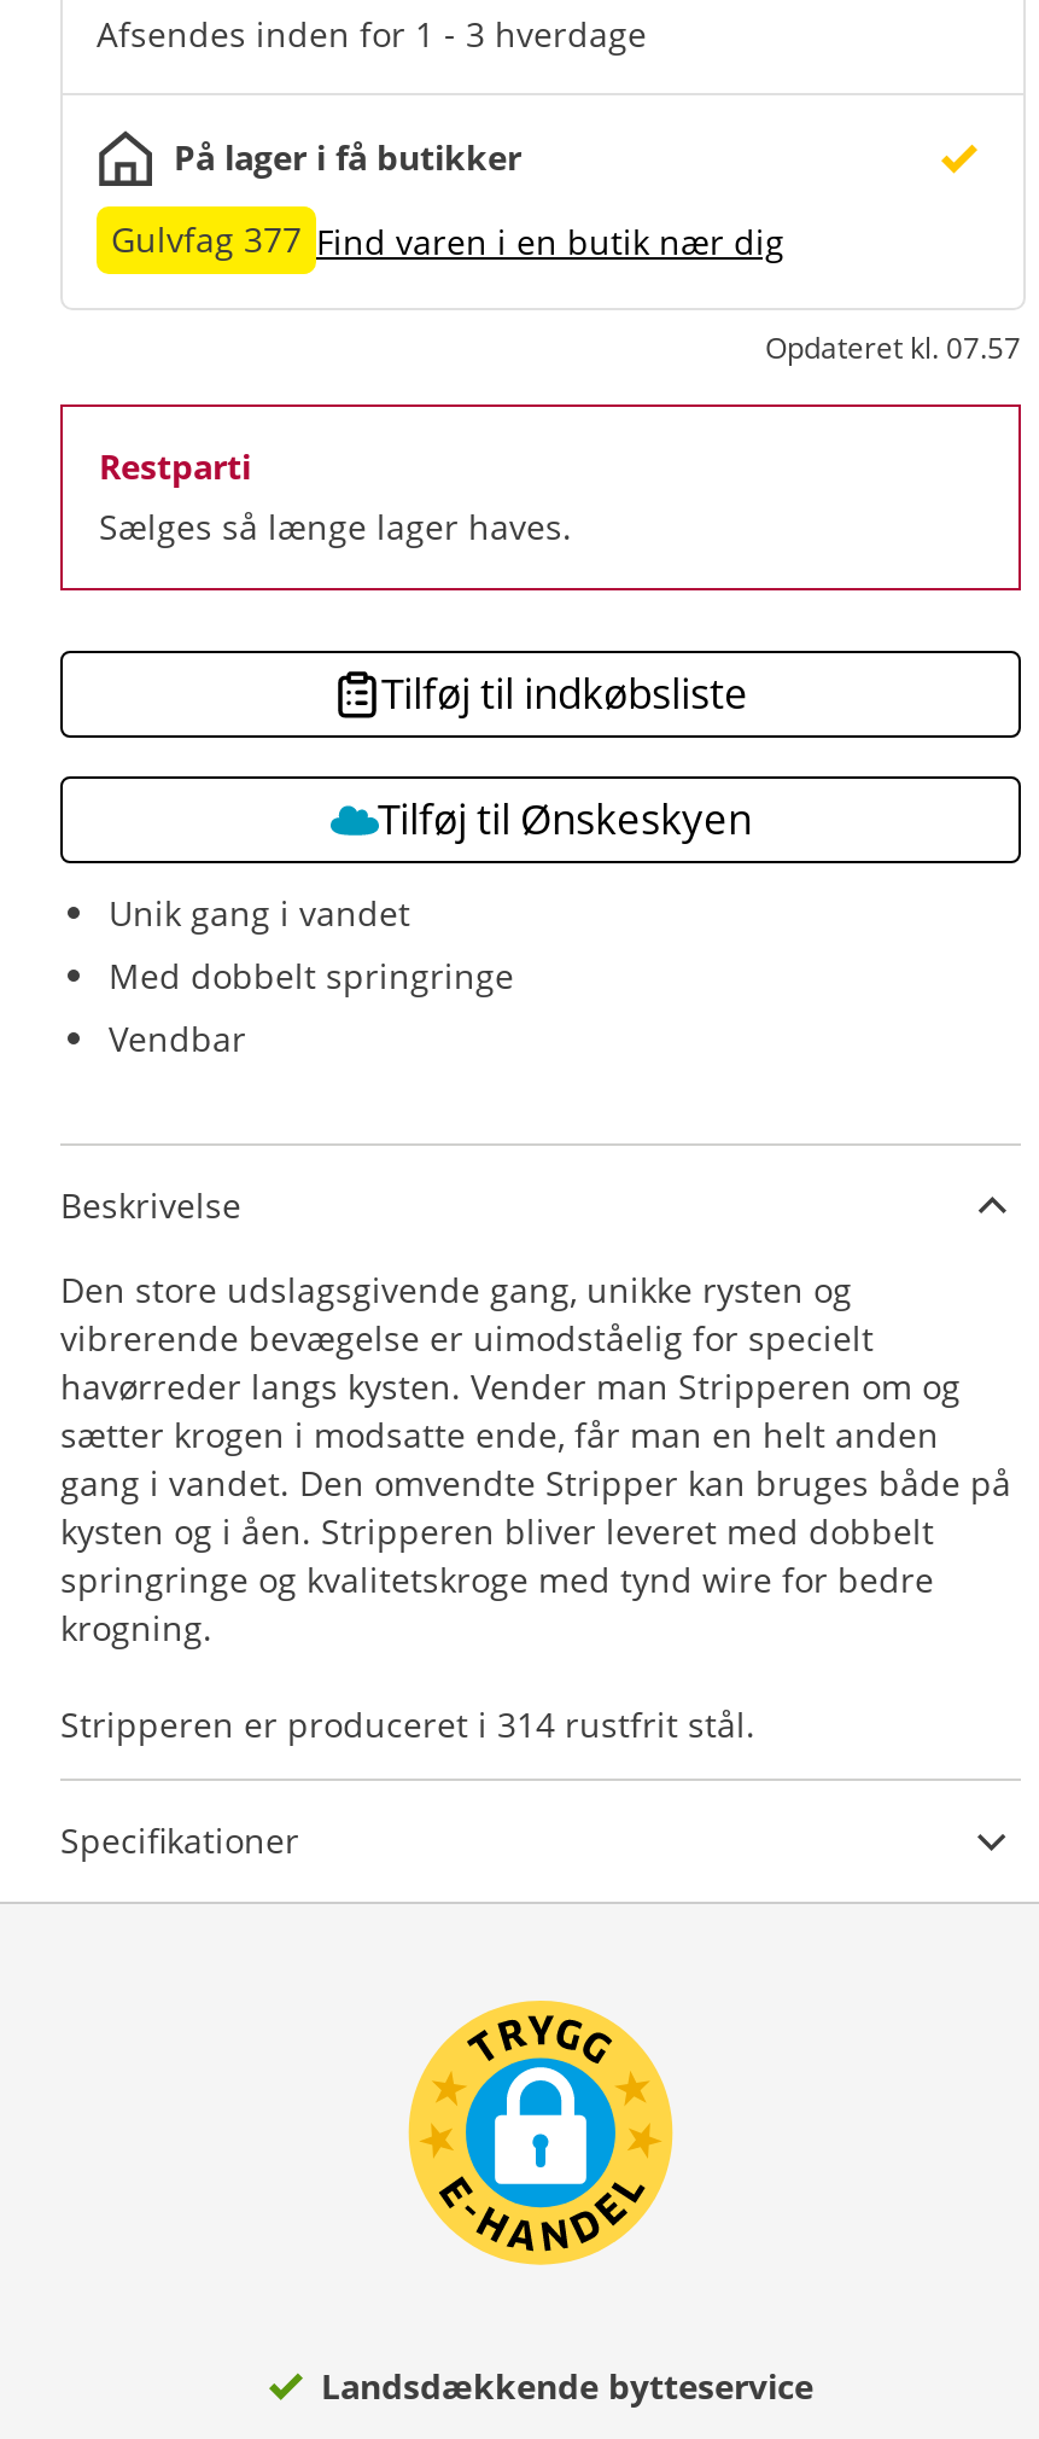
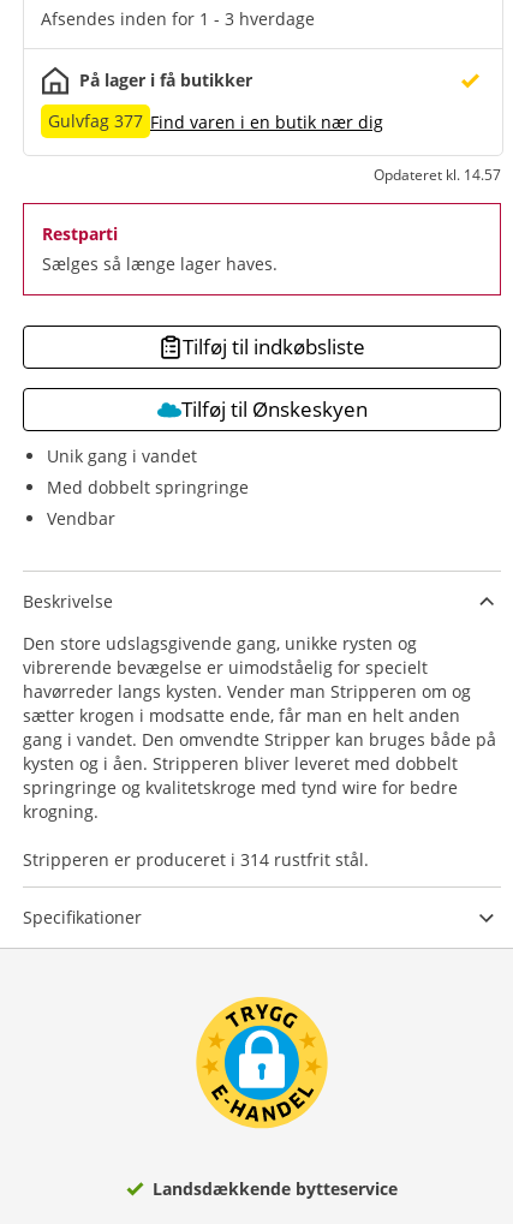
- Opdateret kl. 07.57
+ Opdateret kl. 14.57
